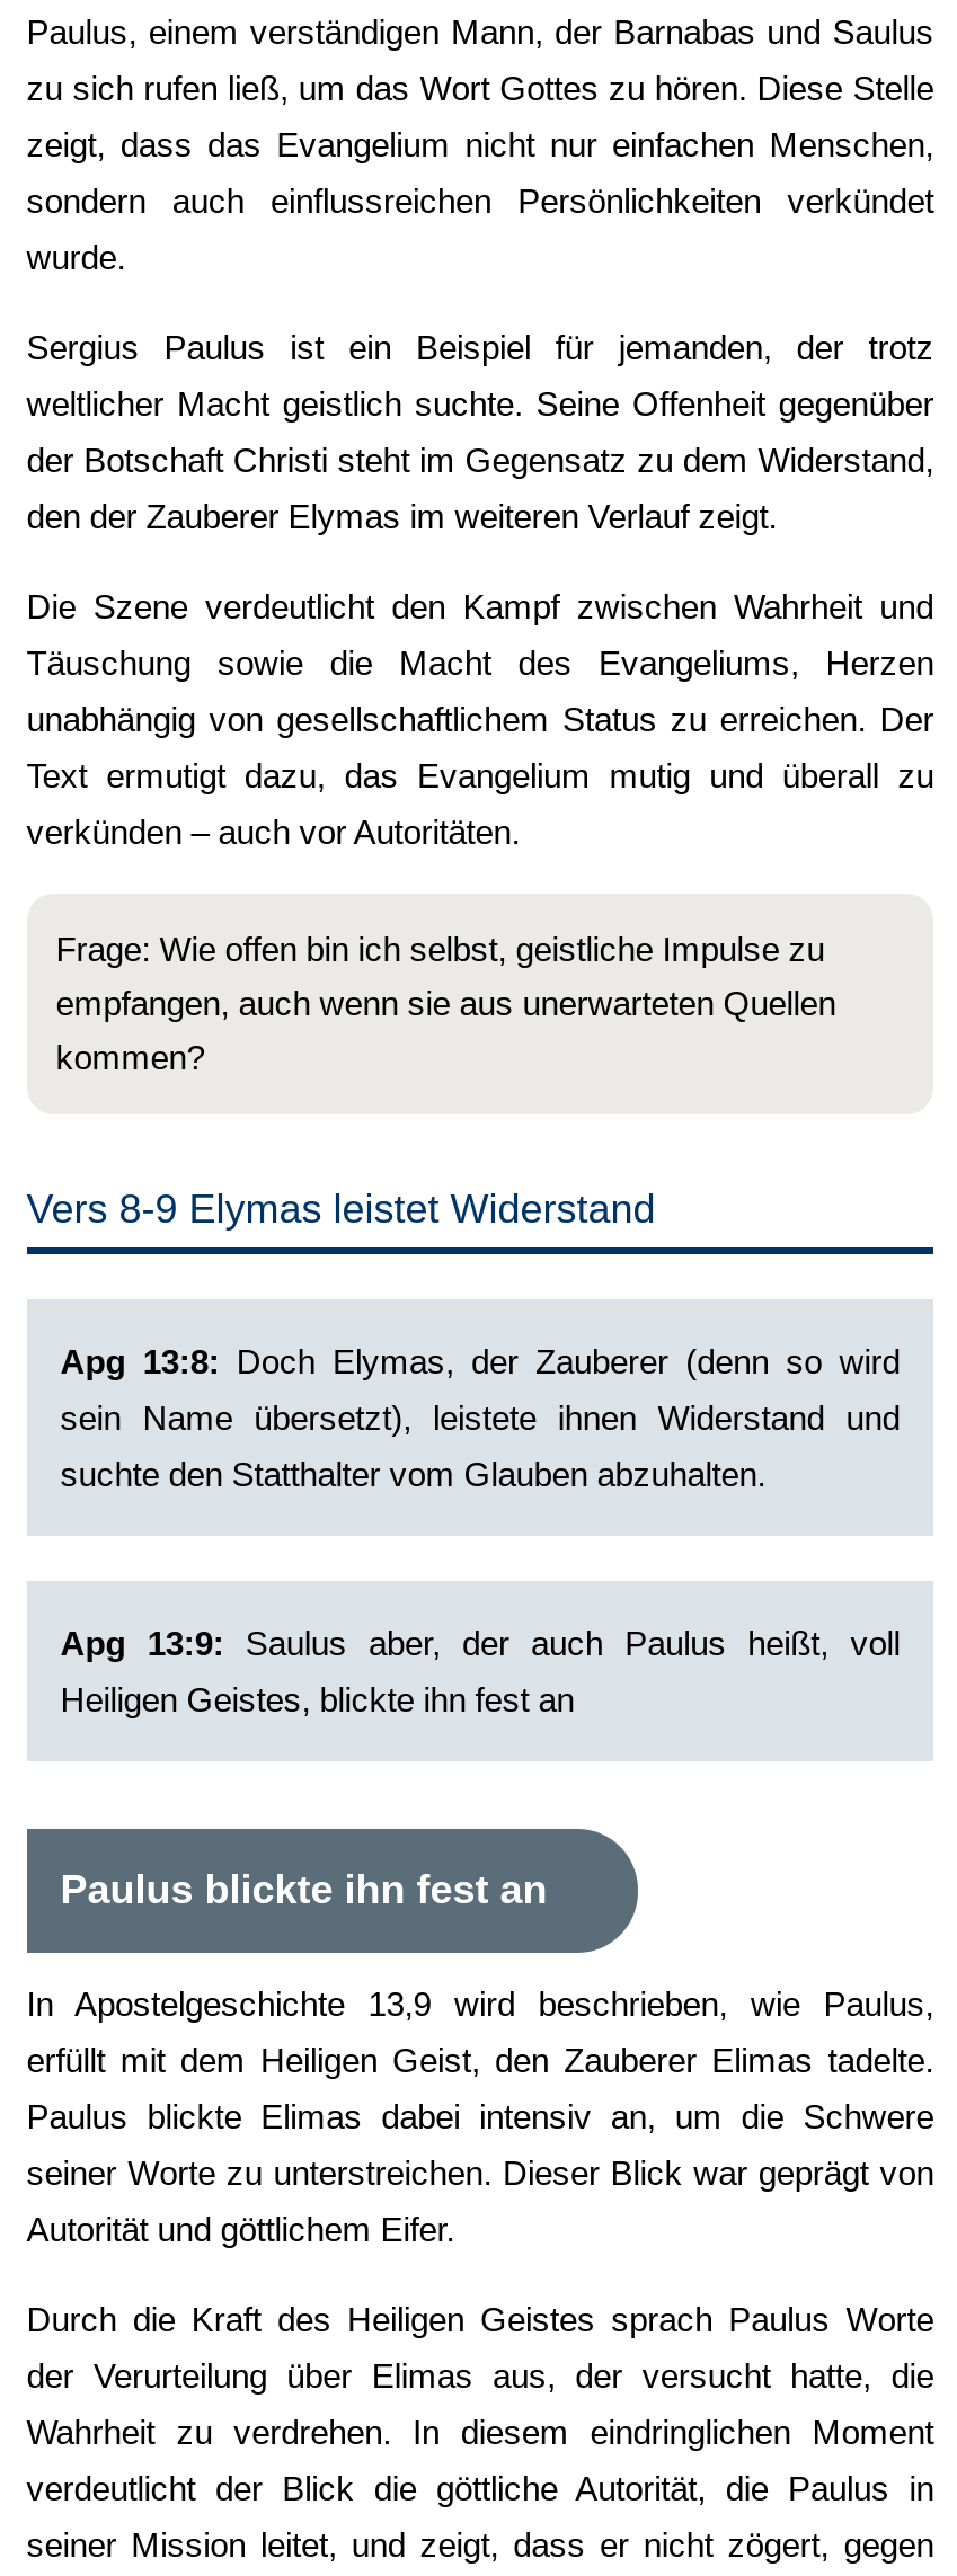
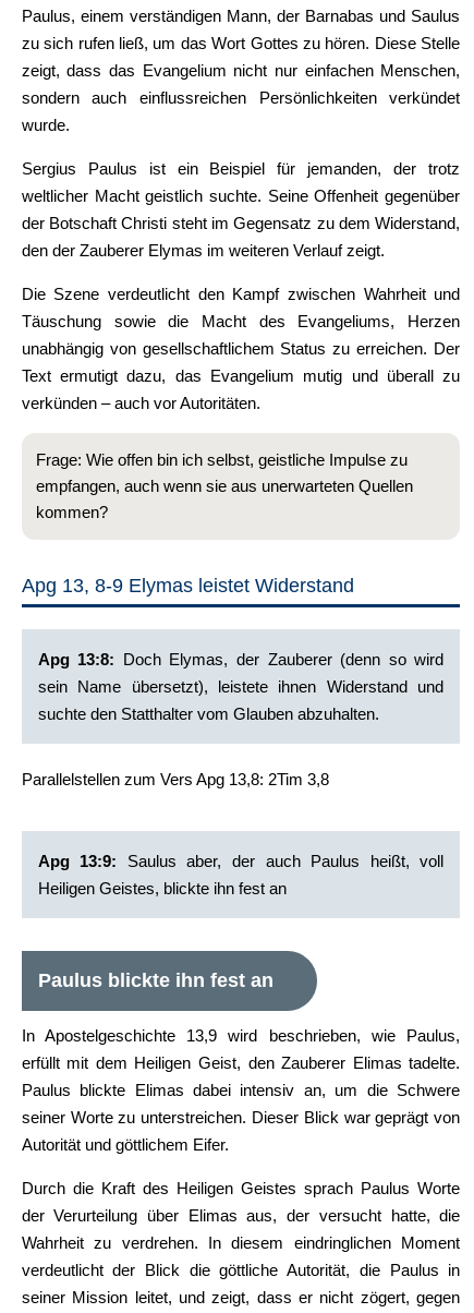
- Vers 8-9 Elymas leistet Widerstand
+ Apg 13, 8-9 Elymas leistet Widerstand

+ Parallelstellen zum Vers Apg 13,8: 2Tim 3,8
